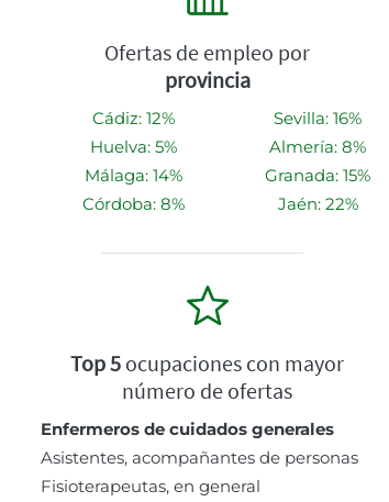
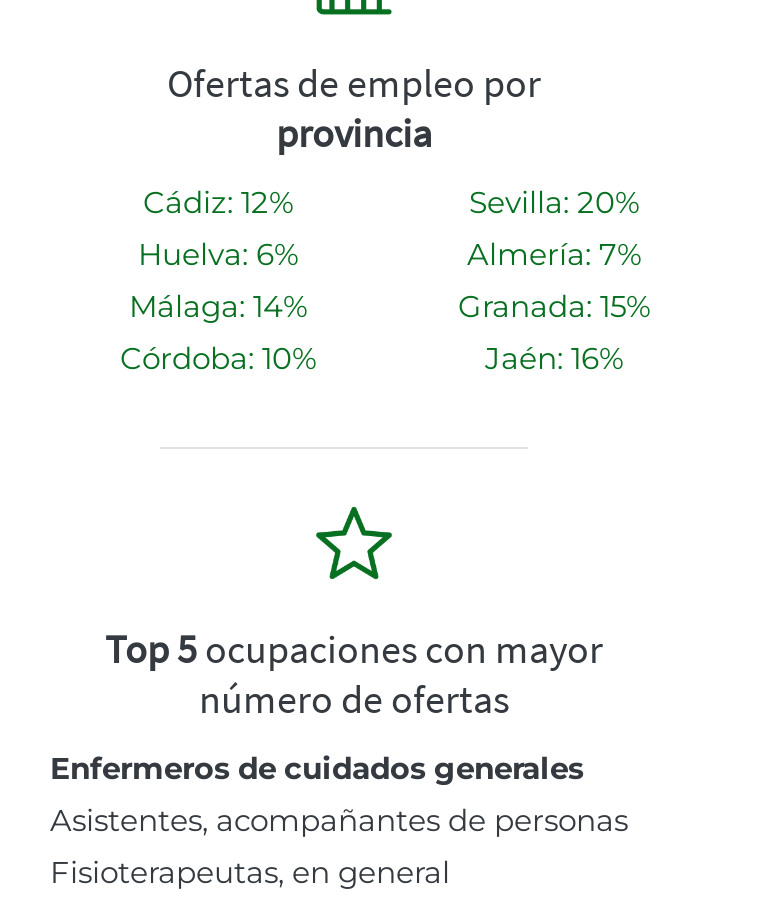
- Sevilla: 16%
+ Sevilla: 20%

- Huelva: 5%
+ Huelva: 6%

- Almería: 8%
+ Almería: 7%

- Córdoba: 8%
+ Córdoba: 10%

- Jaén: 22%
+ Jaén: 16%
